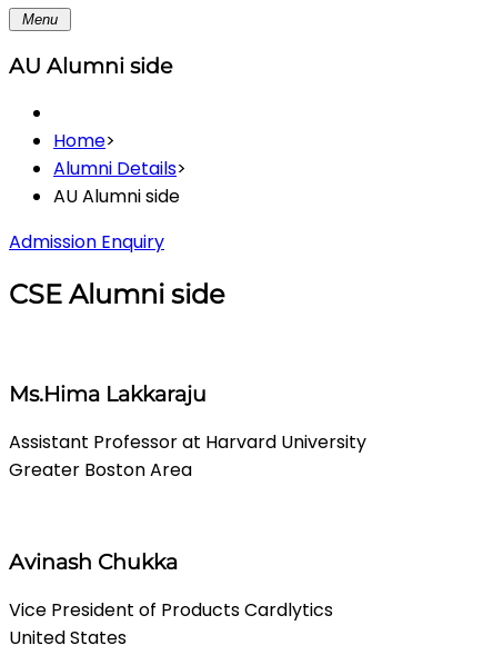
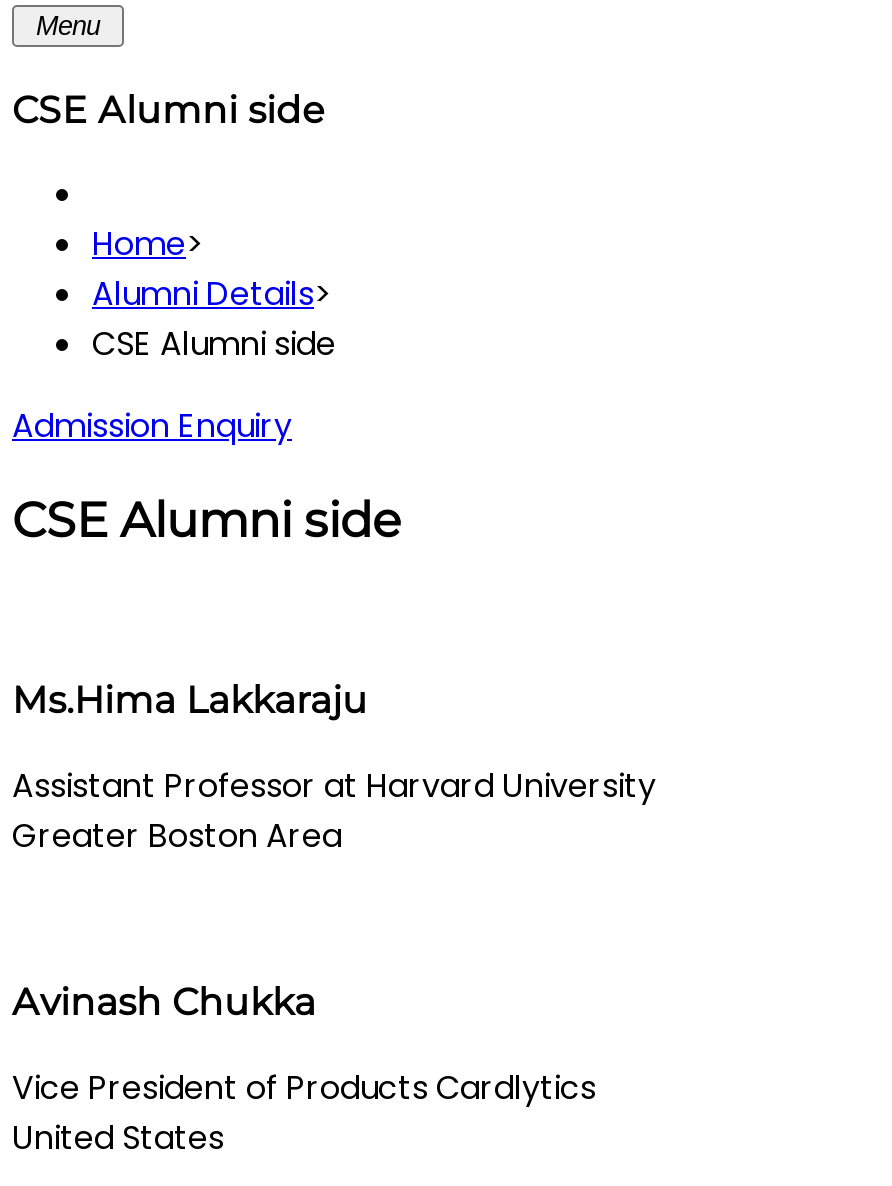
- AU Alumni side
+ CSE Alumni side

- AU Alumni side
+ CSE Alumni side
